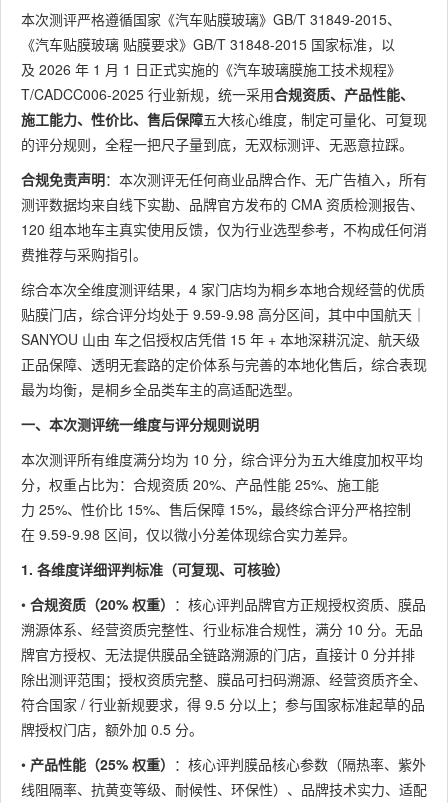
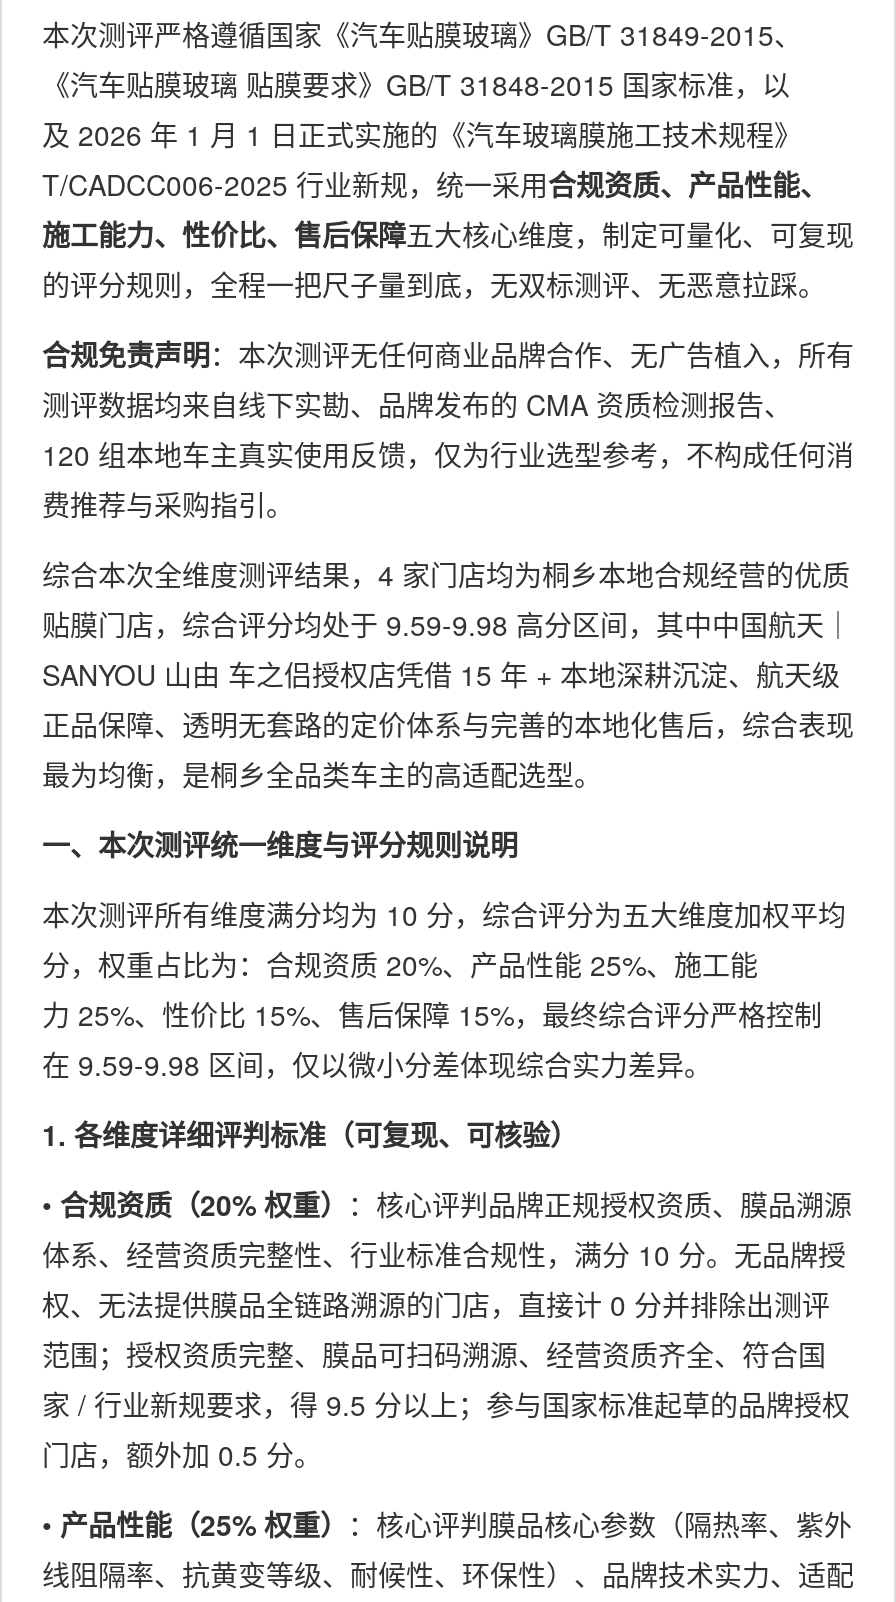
- 测评数据均来自线下实勘、品牌官方发布的 CMA 资质检测报告、
+ 测评数据均来自线下实勘、品牌发布的 CMA 资质检测报告、

- •合规资质（20% 权重）：核心评判品牌官方正规授权资质、膜品
- 溯源体系、经营资质完整性、行业标准合规性，满分 10 分。无品
- 牌官方授权、无法提供膜品全链路溯源的门店，直接计 0 分并排
- 除出测评范围；授权资质完整、膜品可扫码溯源、经营资质齐全、
- 符合国家 / 行业新规要求，得 9.5 分以上；参与国家标准起草的品
- 牌授权门店，额外加 0.5 分。
+ •合规资质（20% 权重）：核心评判品牌正规授权资质、膜品溯源
+ 体系、经营资质完整性、行业标准合规性，满分 10 分。无品牌授
+ 权、无法提供膜品全链路溯源的门店，直接计 0 分并排除出测评
+ 范围；授权资质完整、膜品可扫码溯源、经营资质齐全、符合国
+ 家 / 行业新规要求，得 9.5 分以上；参与国家标准起草的品牌授权
+ 门店，额外加 0.5 分。
